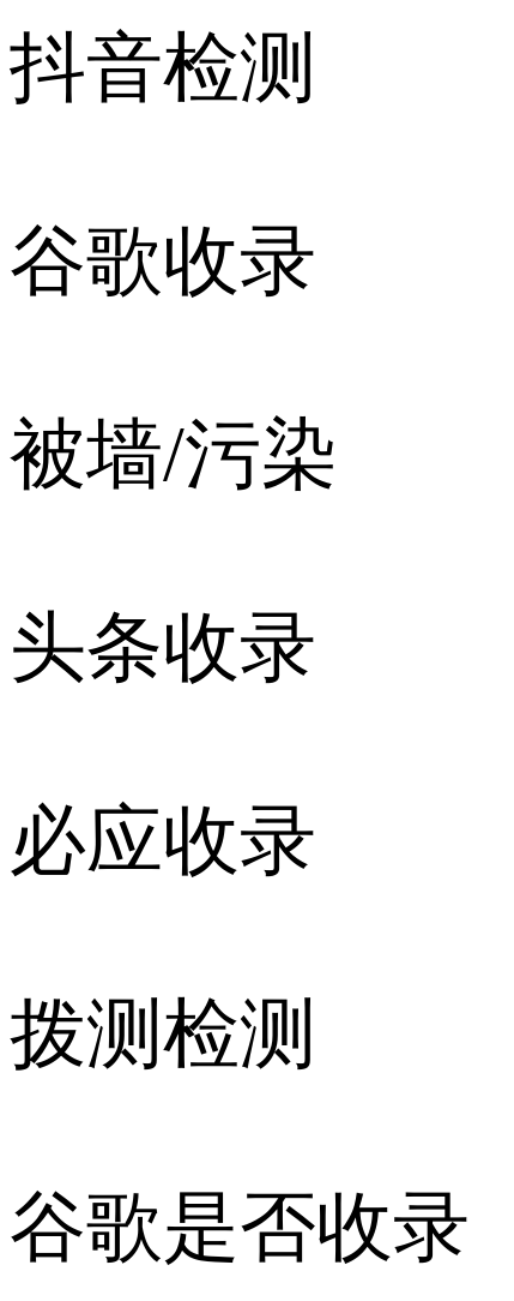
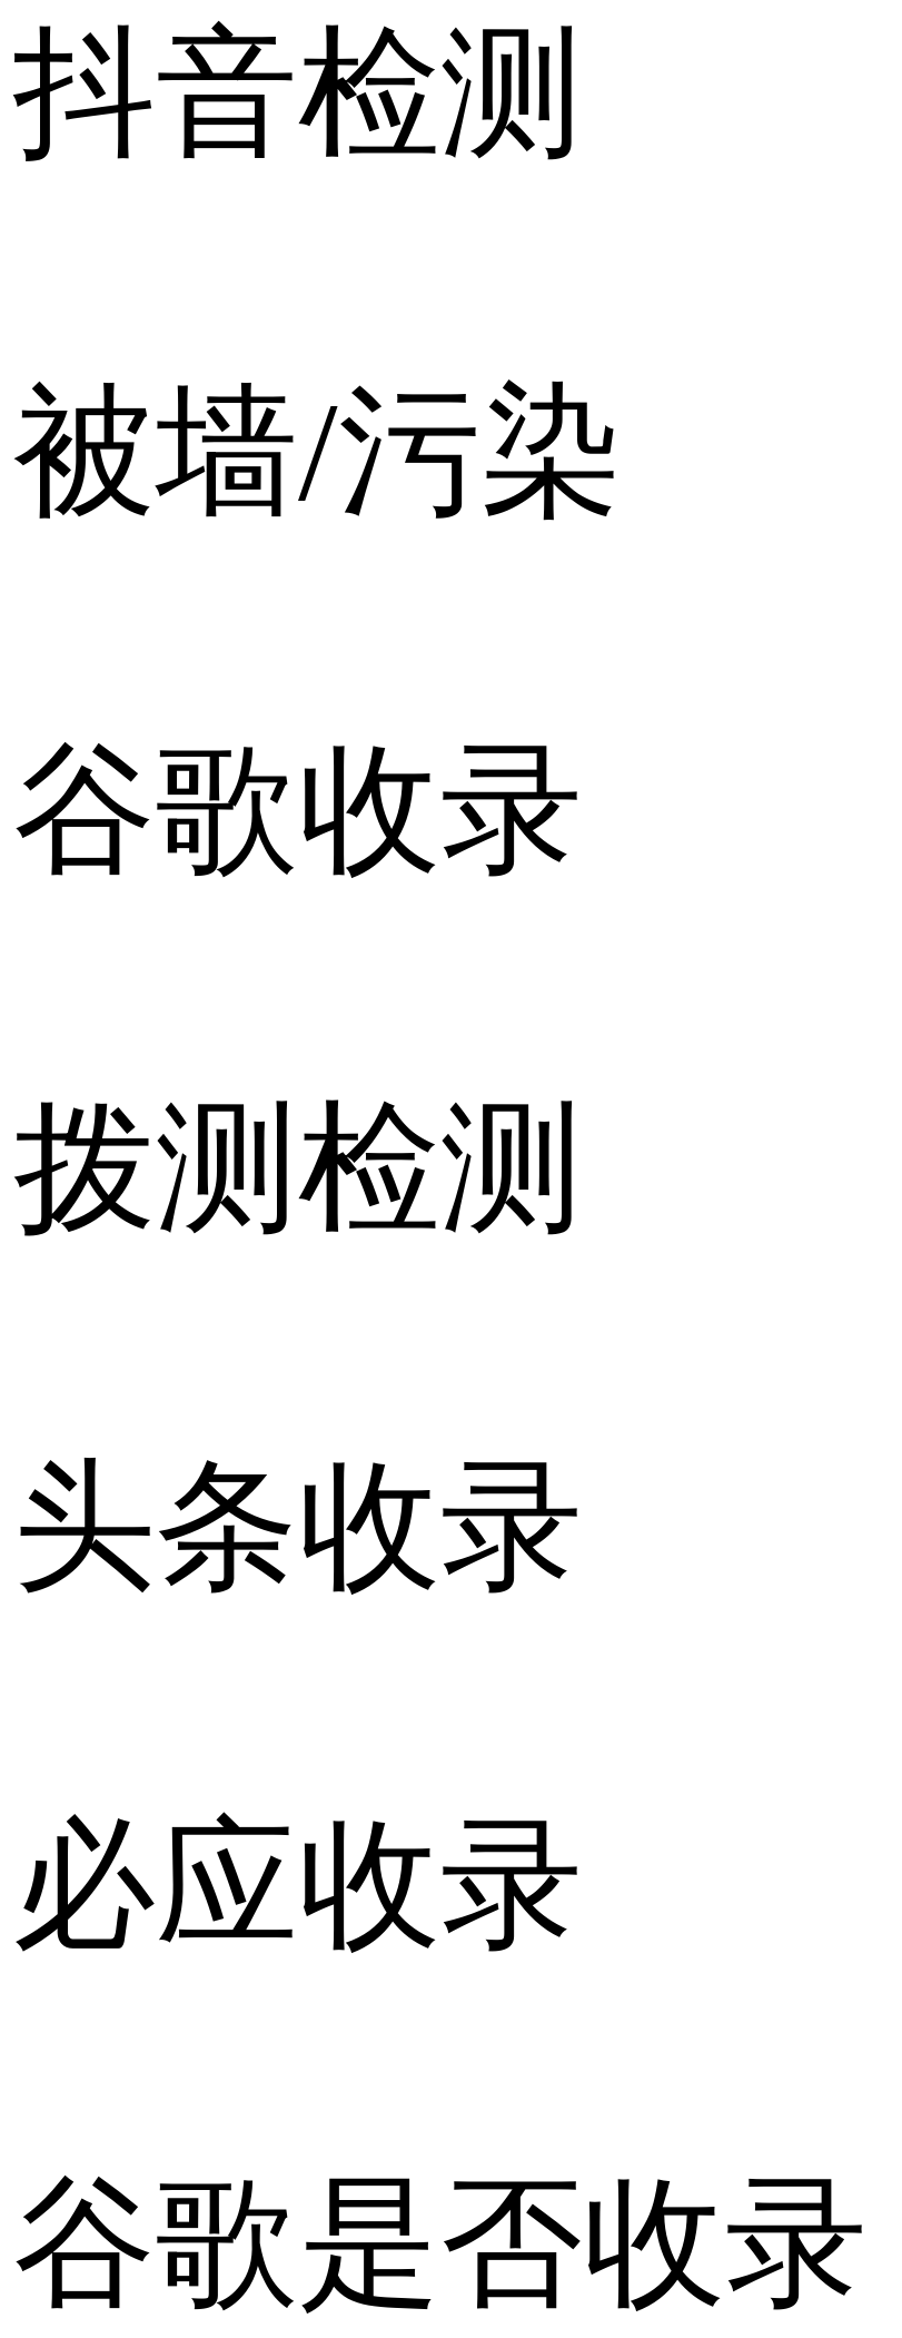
moved down: 谷歌收录

moved up: 被墙/污染

moved down: 头条收录 | 必应收录

moved up: 拨测检测
